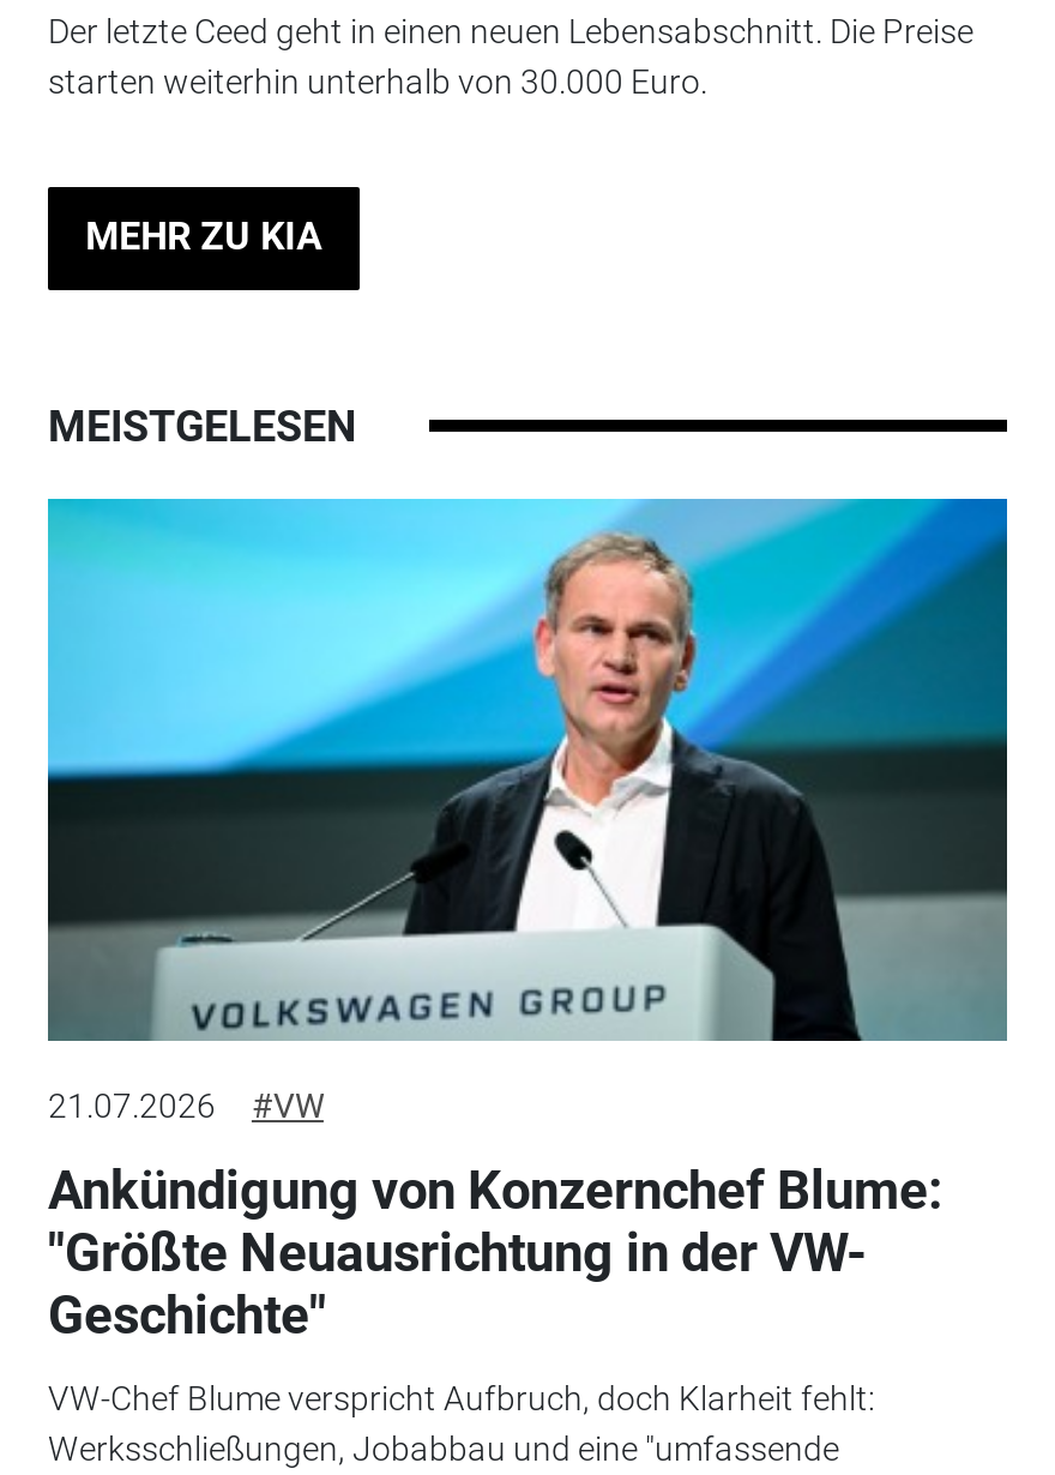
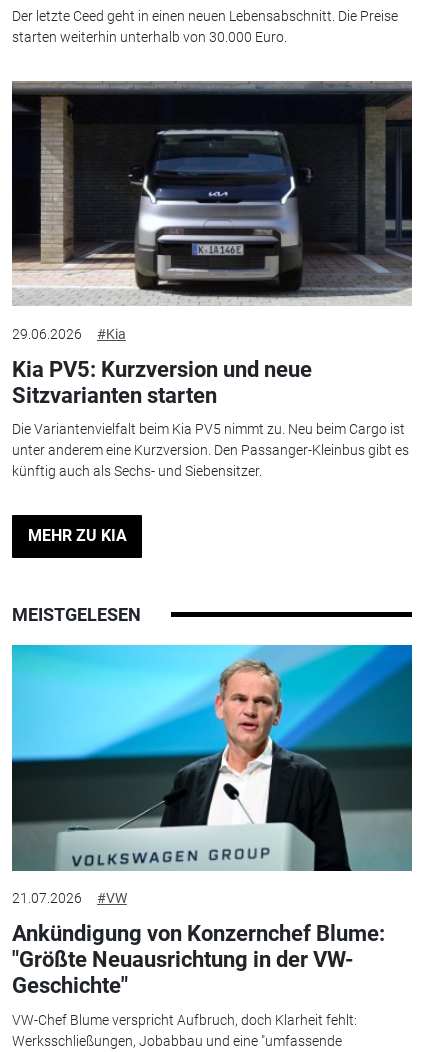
+ [image]
+ 29.06.2026
+ #Kia
+ Kia PV5: Kurzversion und neue
+ Sitzvarianten starten
+ Die Variantenvielfalt beim Kia PV5 nimmt zu. Neu beim Cargo ist
+ unter anderem eine Kurzversion. Den Passanger-Kleinbus gibt es
+ künftig auch als Sechs- und Siebensitzer.
